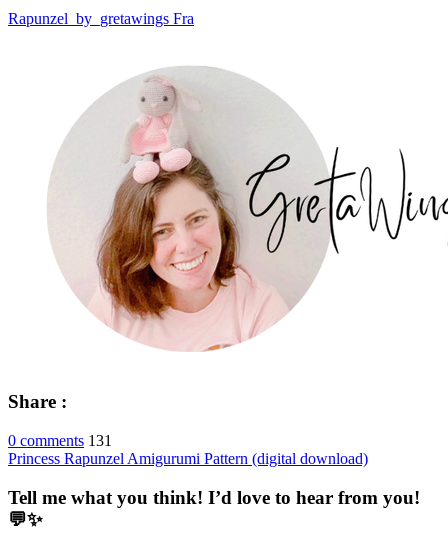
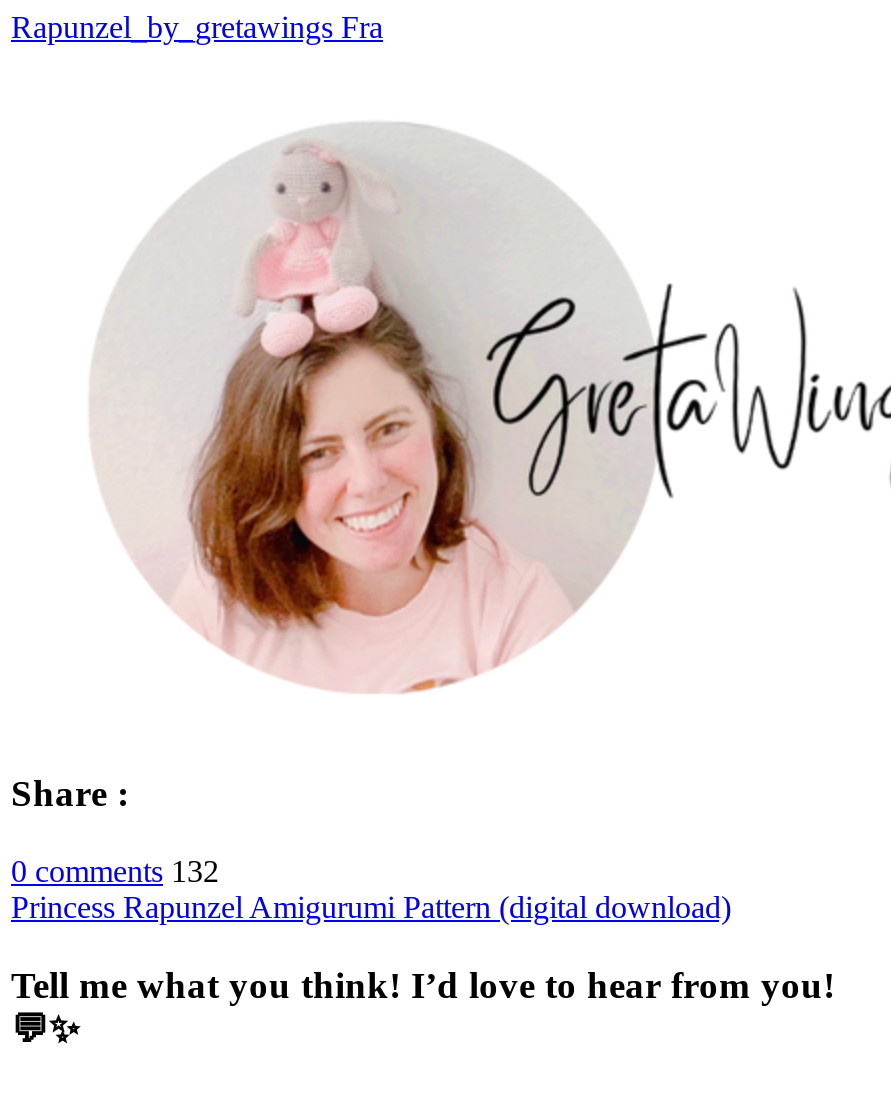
- 0 comments 131
+ 0 comments 132
